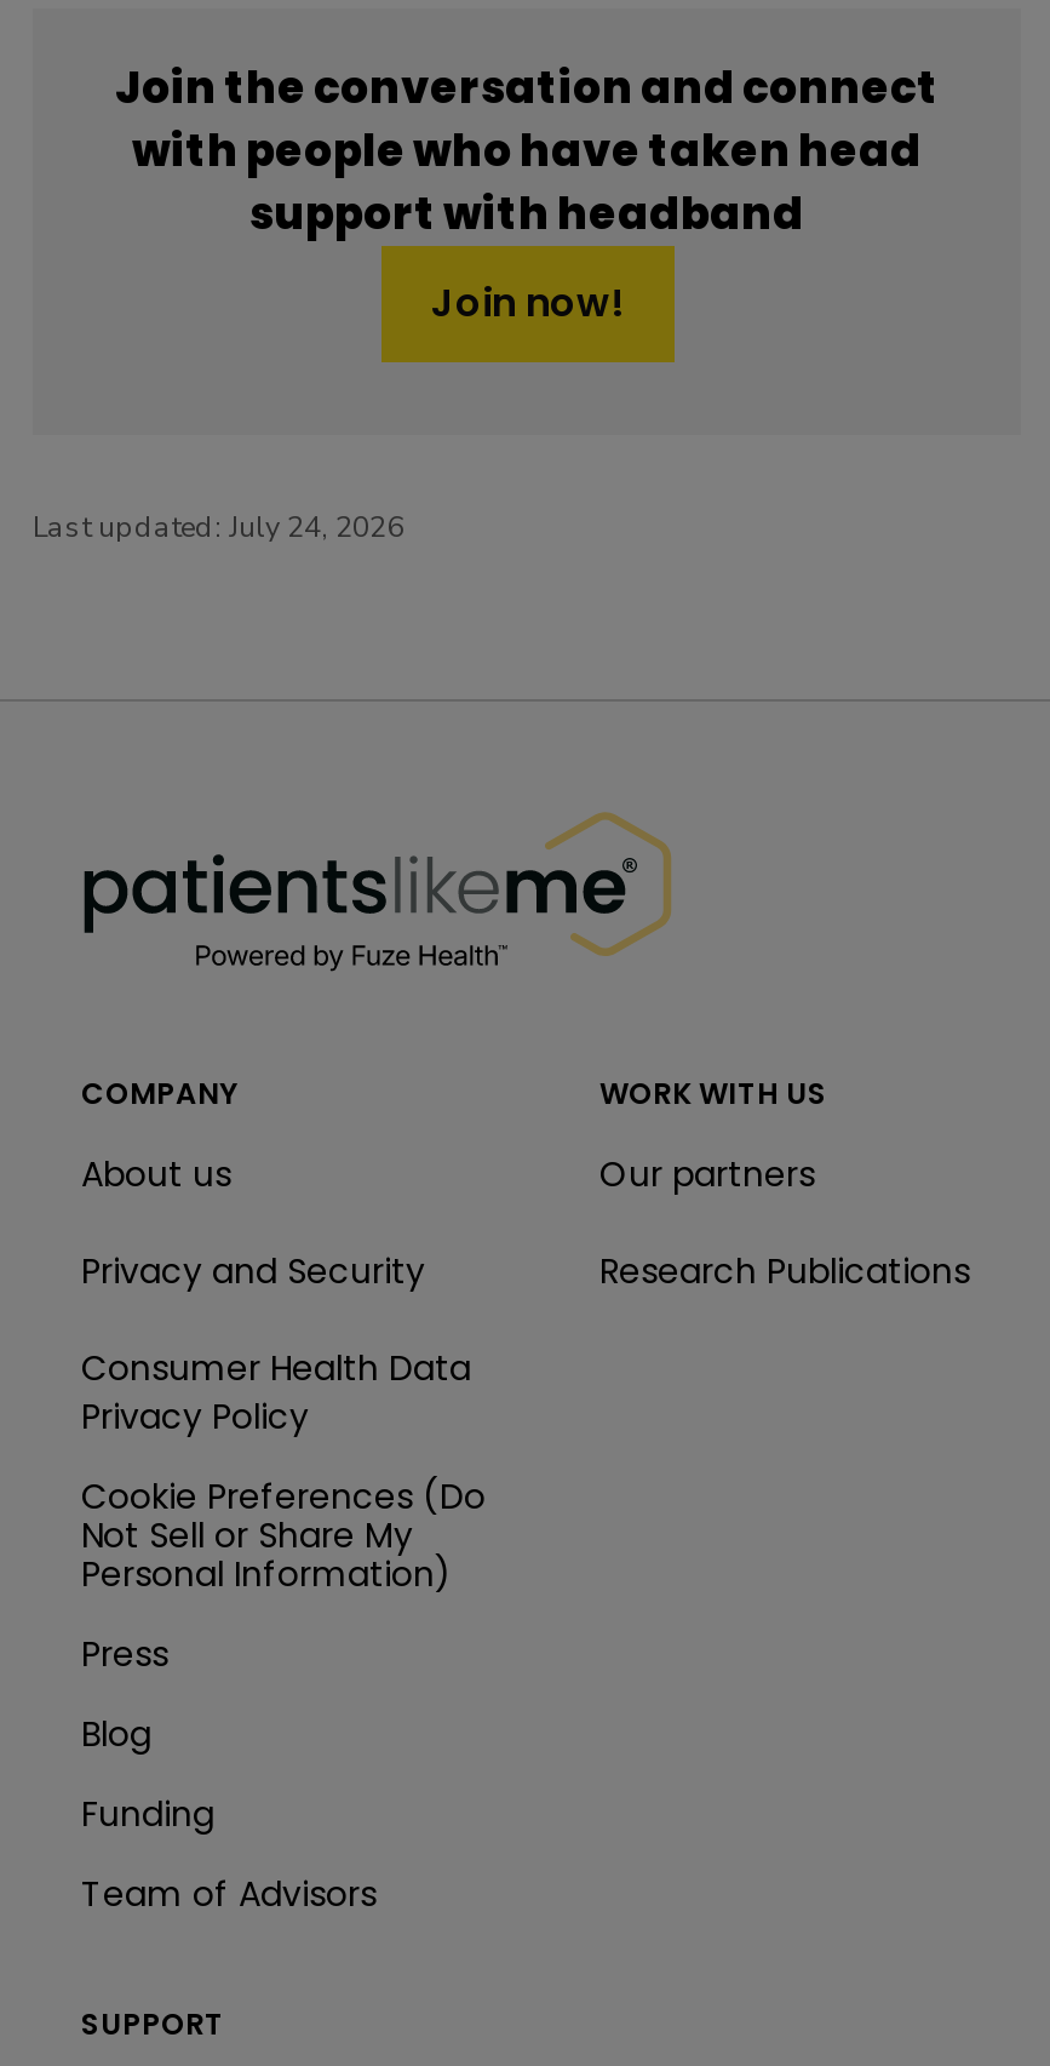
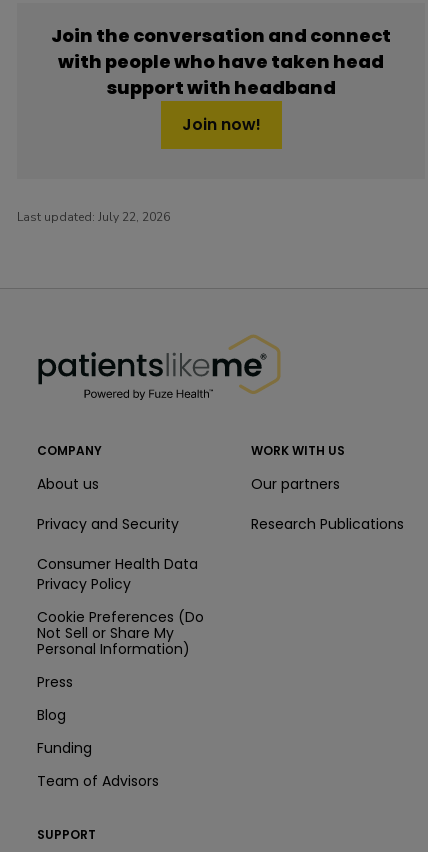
- Last updated: July 24, 2026
+ Last updated: July 22, 2026
